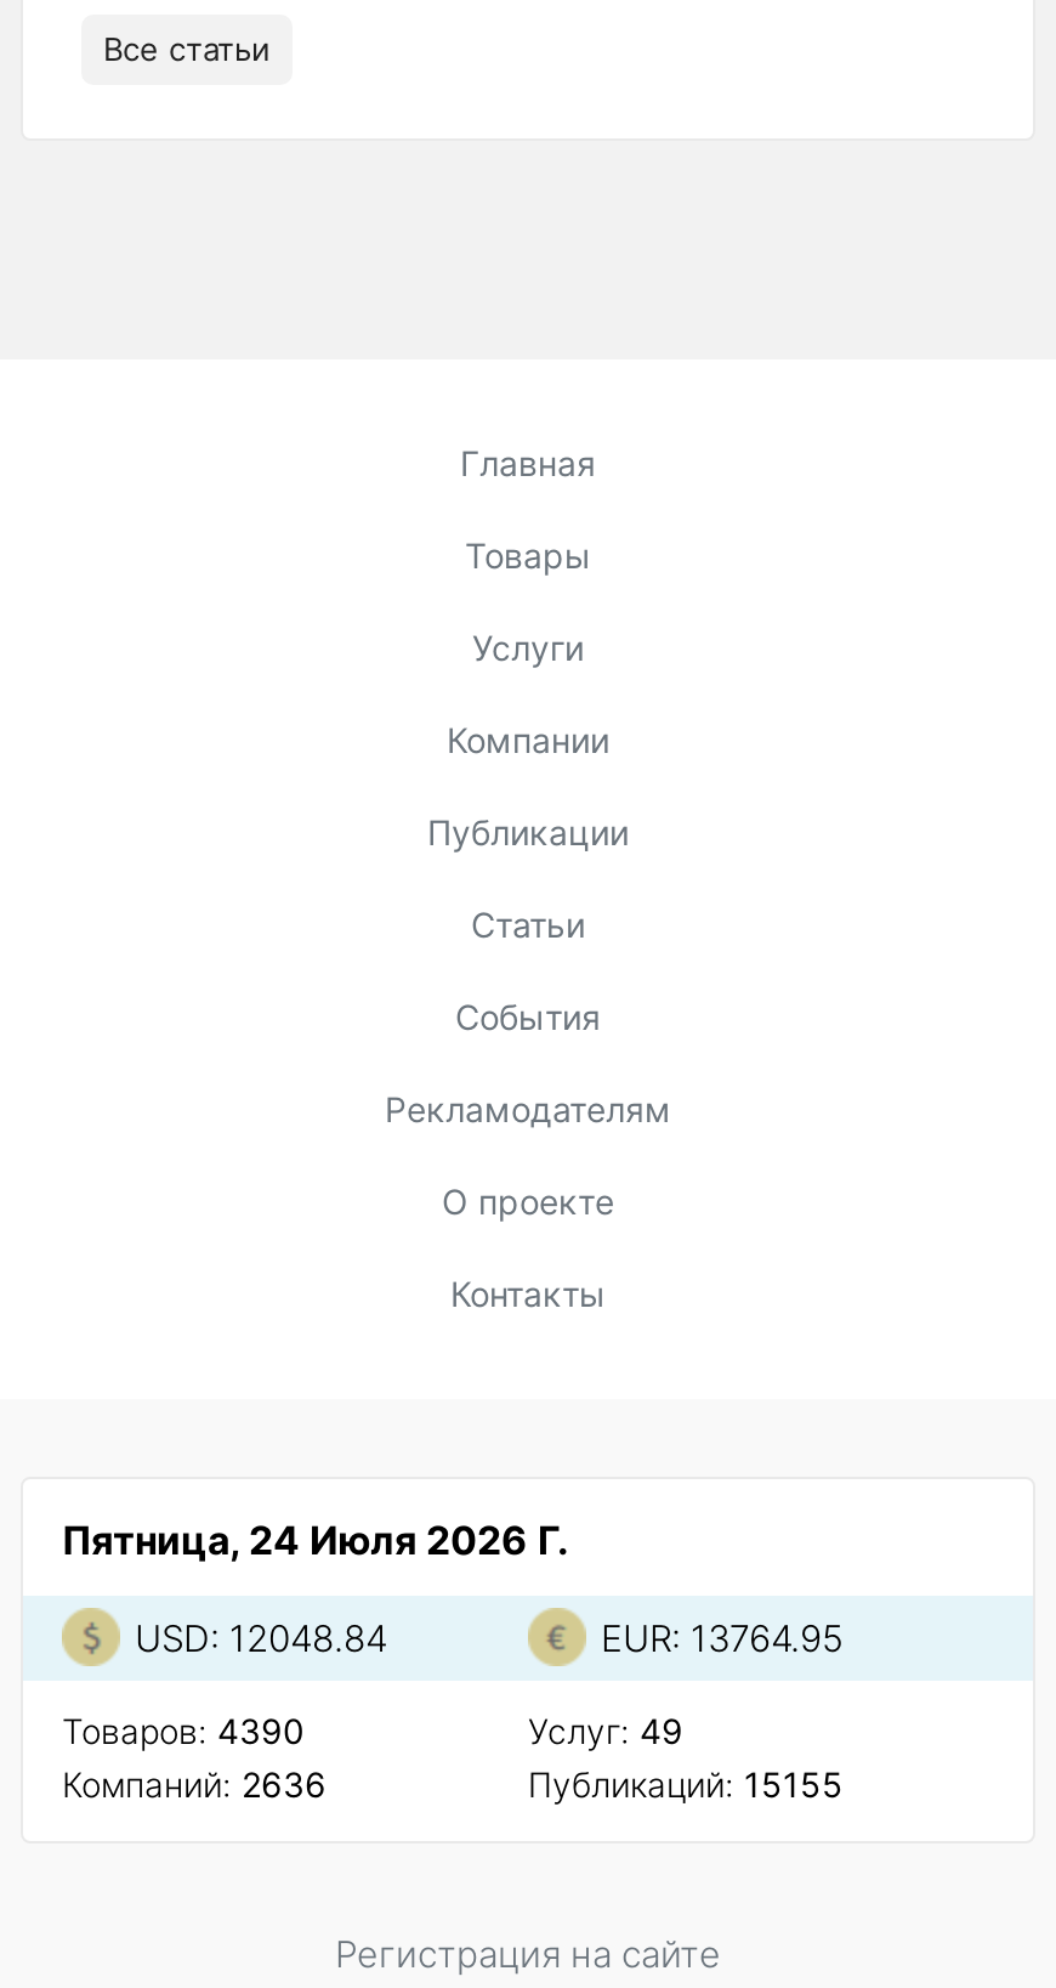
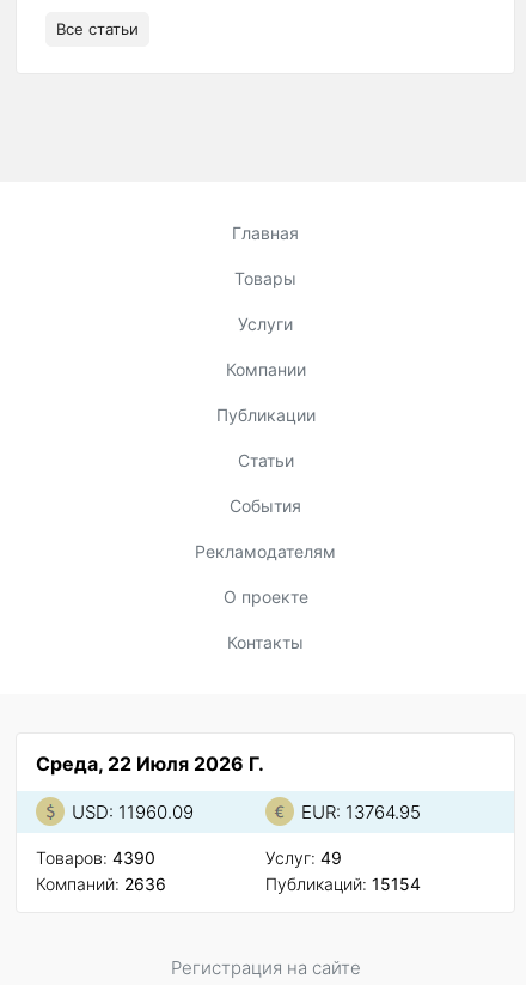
- Пятница, 24 Июля 2026 Г.
+ Среда, 22 Июля 2026 Г.

- USD: 12048.84
+ USD: 11960.09

- Публикаций: 15155
+ Публикаций: 15154
